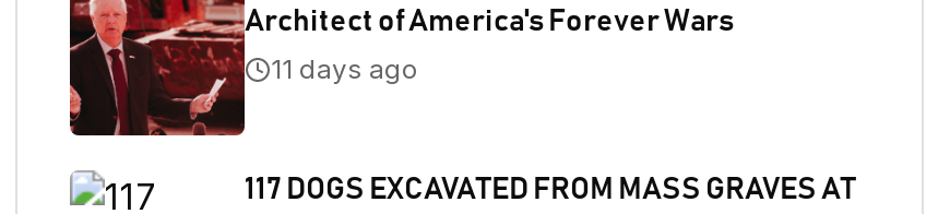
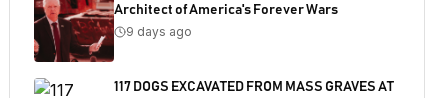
- 11 days ago
+ 9 days ago
